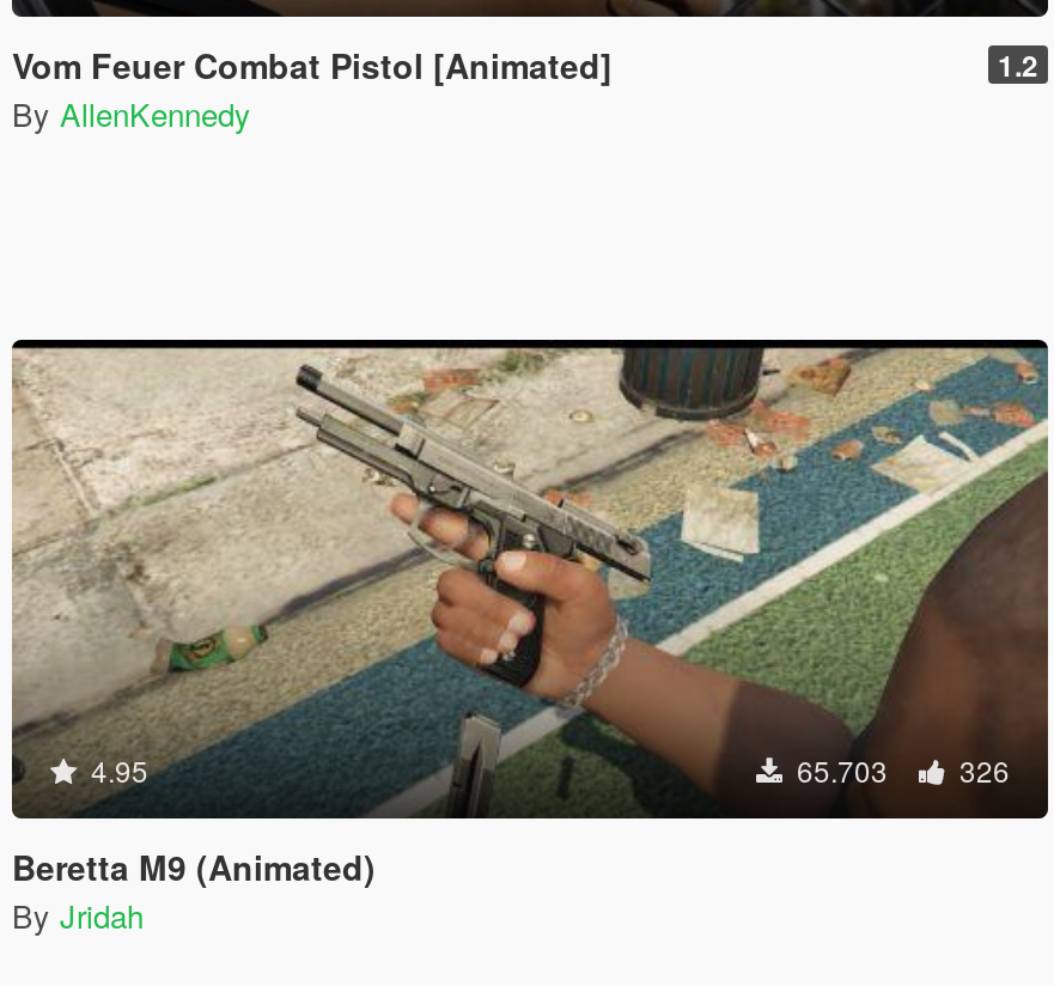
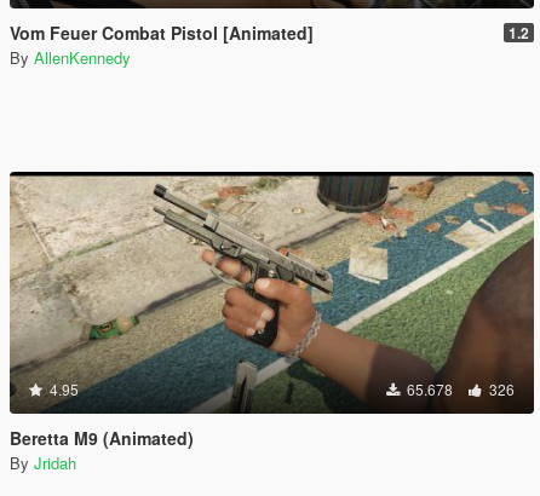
- 65.703 326
+ 65.678 326
